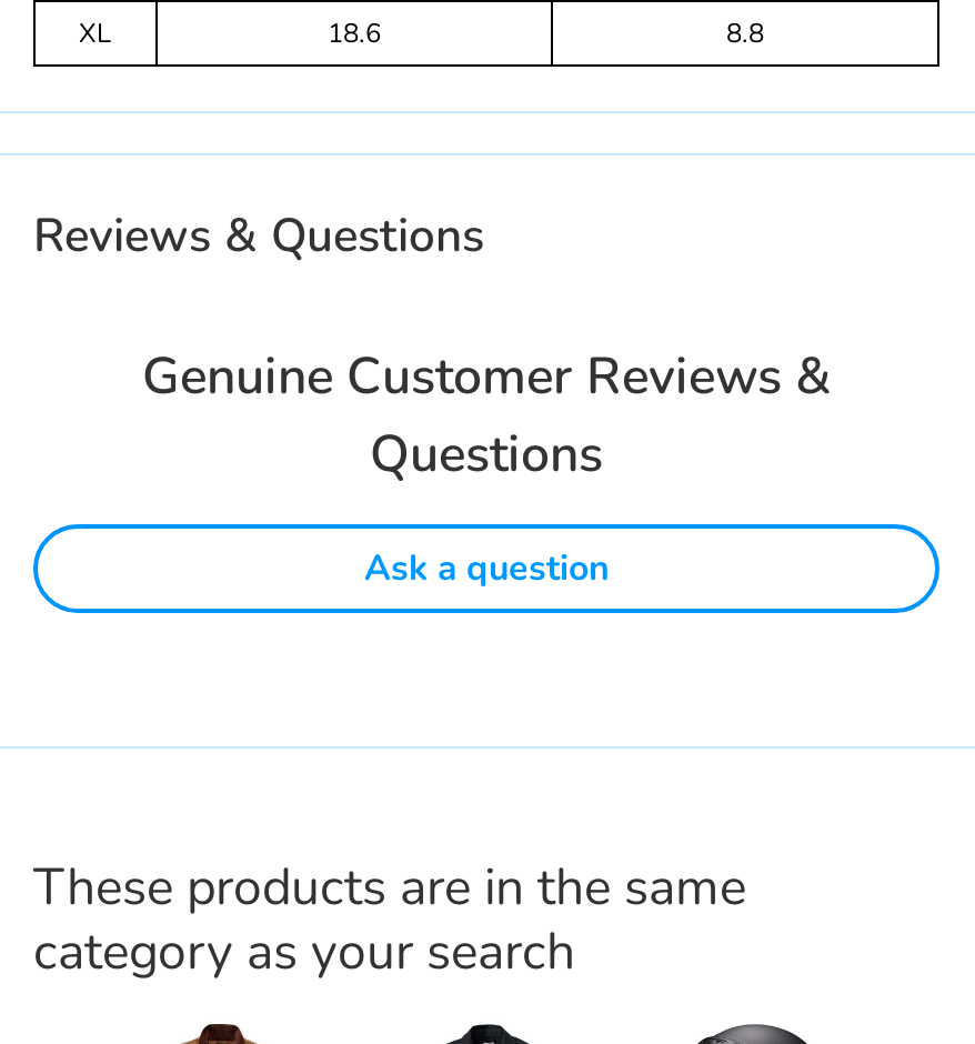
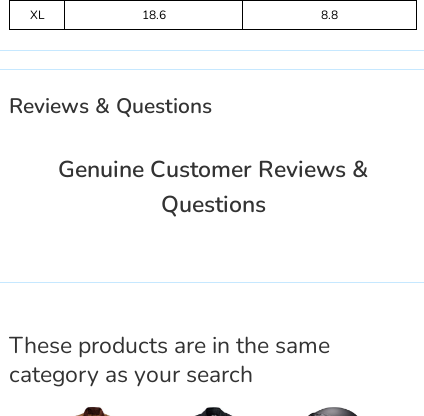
- Ask a question
